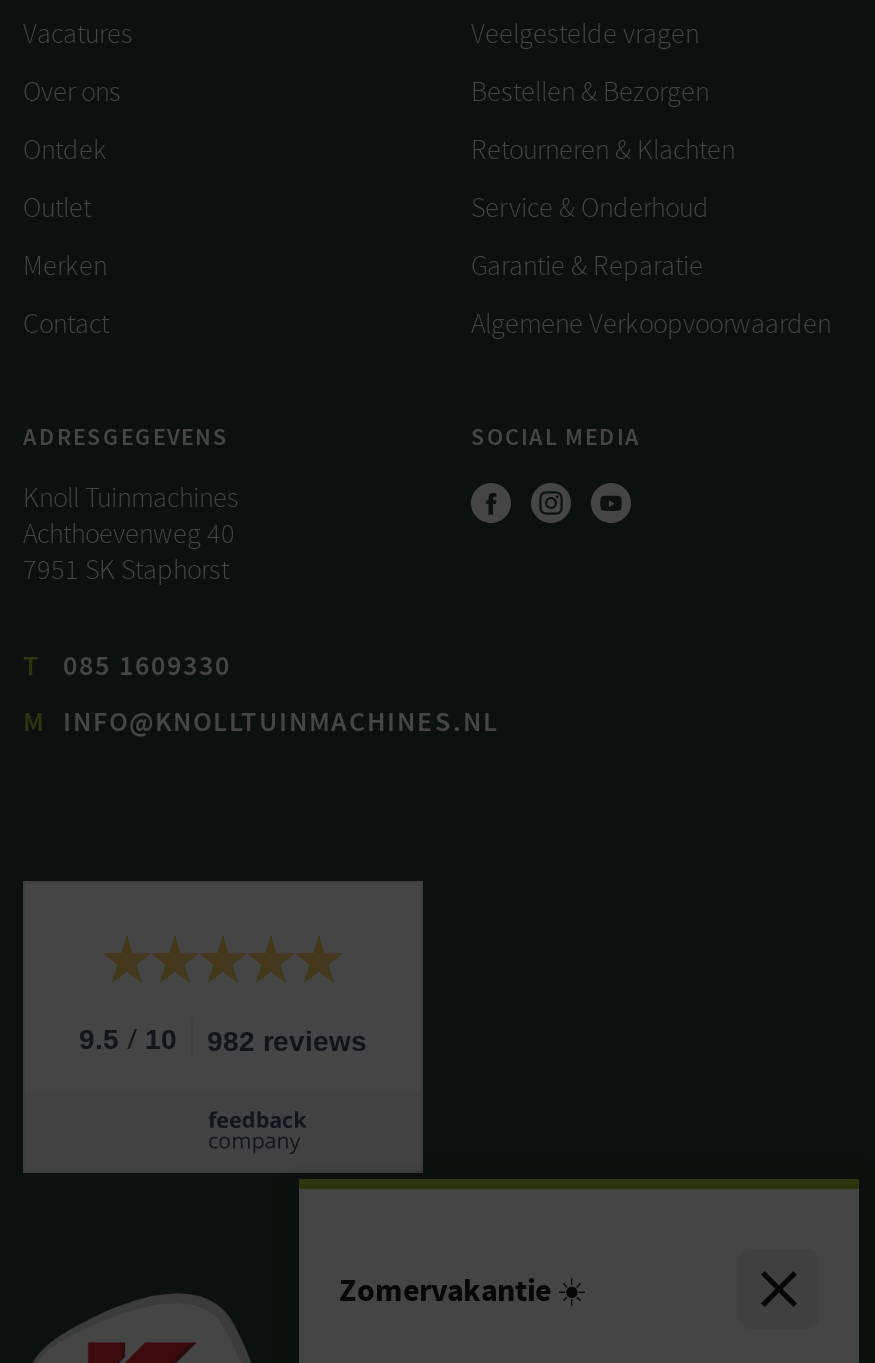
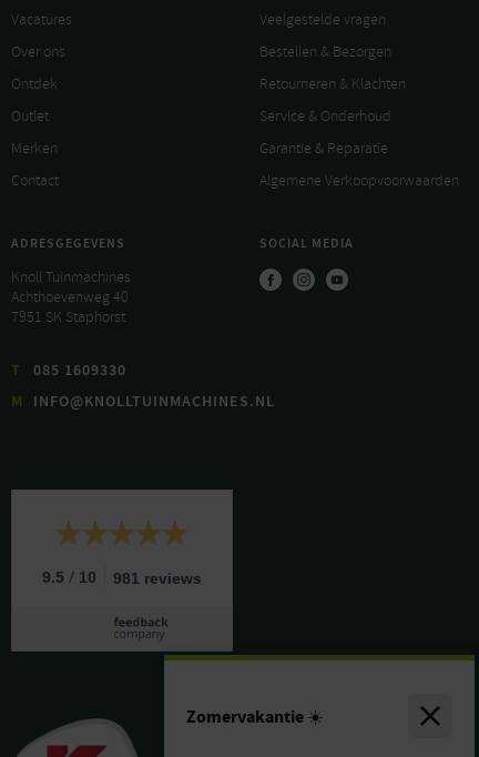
- 9.5 / 10 982 reviews
+ 9.5 / 10 981 reviews
